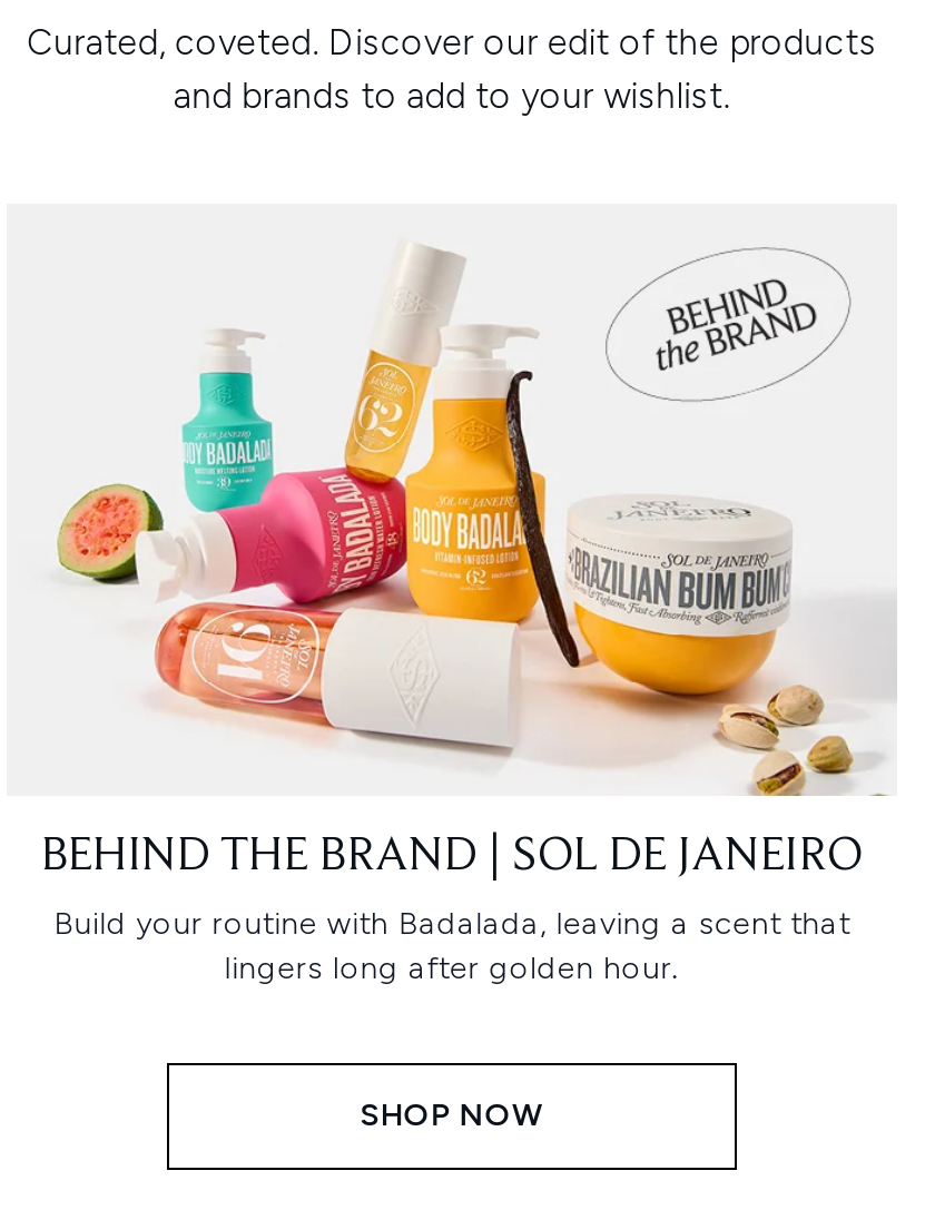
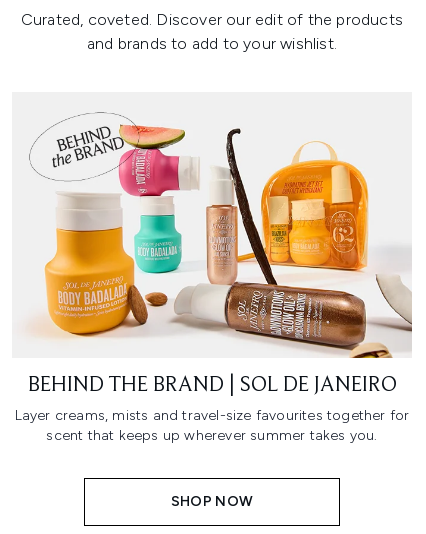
- [image]
+ [image]

- Build your routine with Badalada, leaving a scent that
- lingers long after golden hour.
+ Layer creams, mists and travel-size favourites together for
+ scent that keeps up wherever summer takes you.
